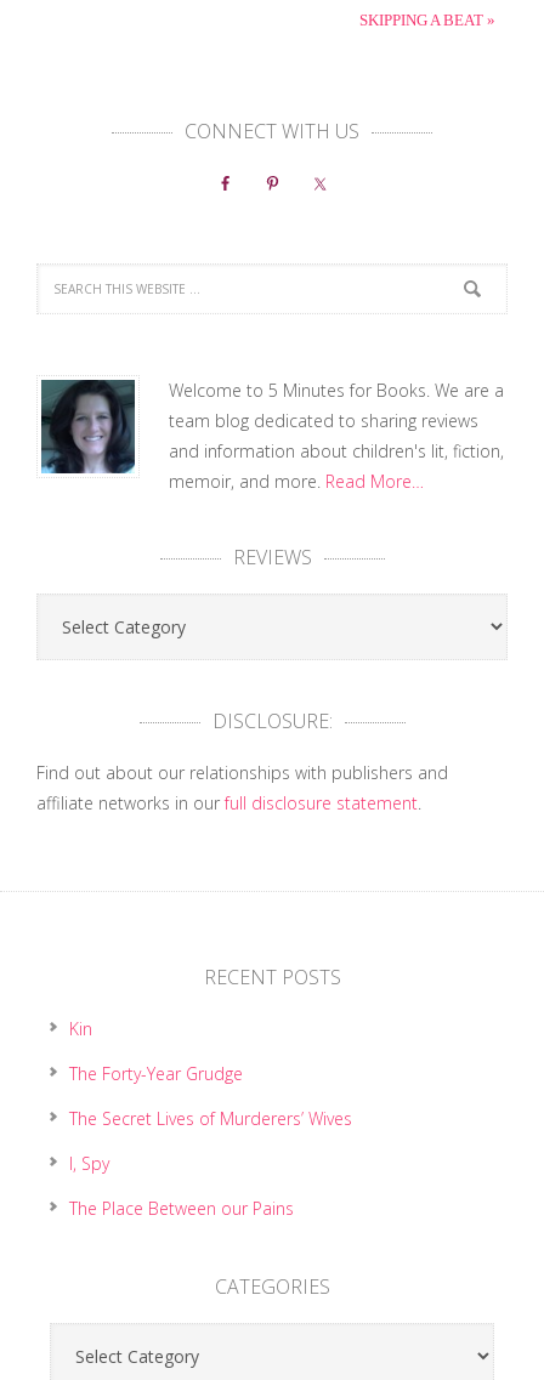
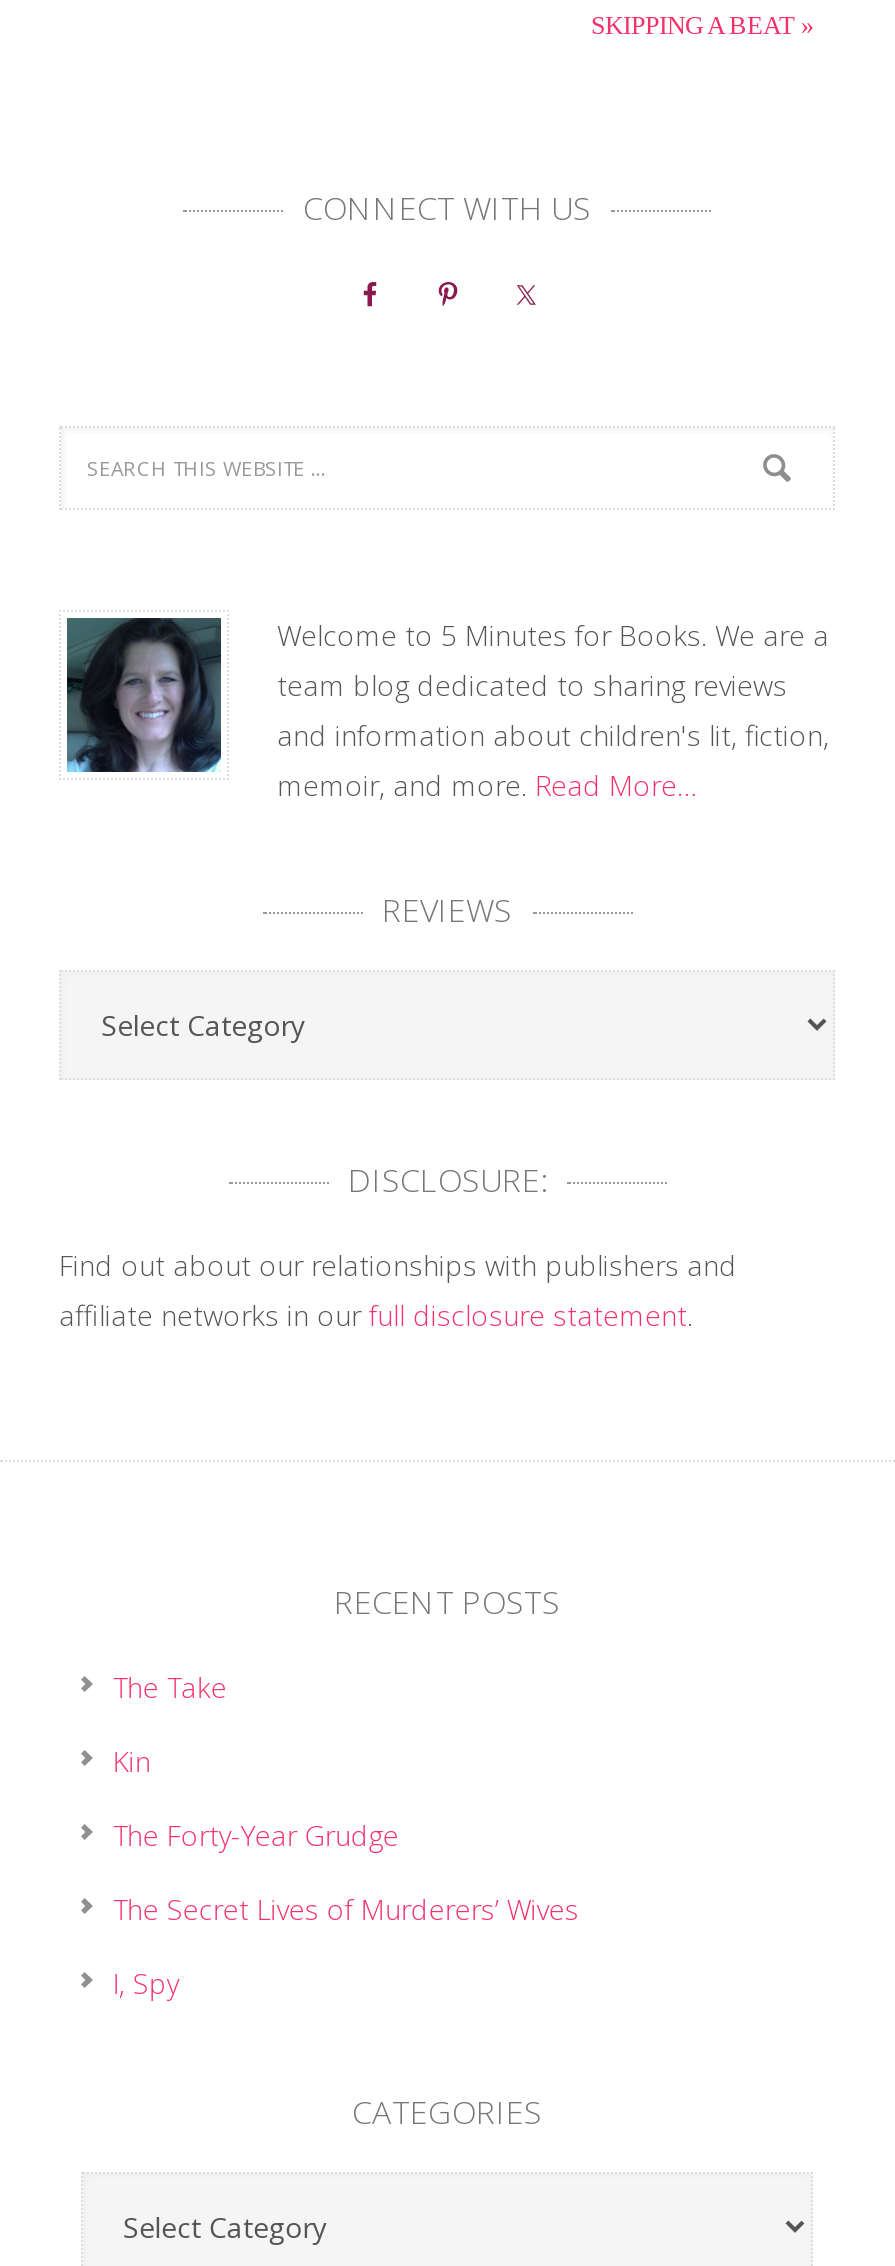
+ The Take

moved down: Kin | The Forty-Year Grudge | The Secret Lives of Murderers’ Wives | I, Spy

- The Place Between our Pains
